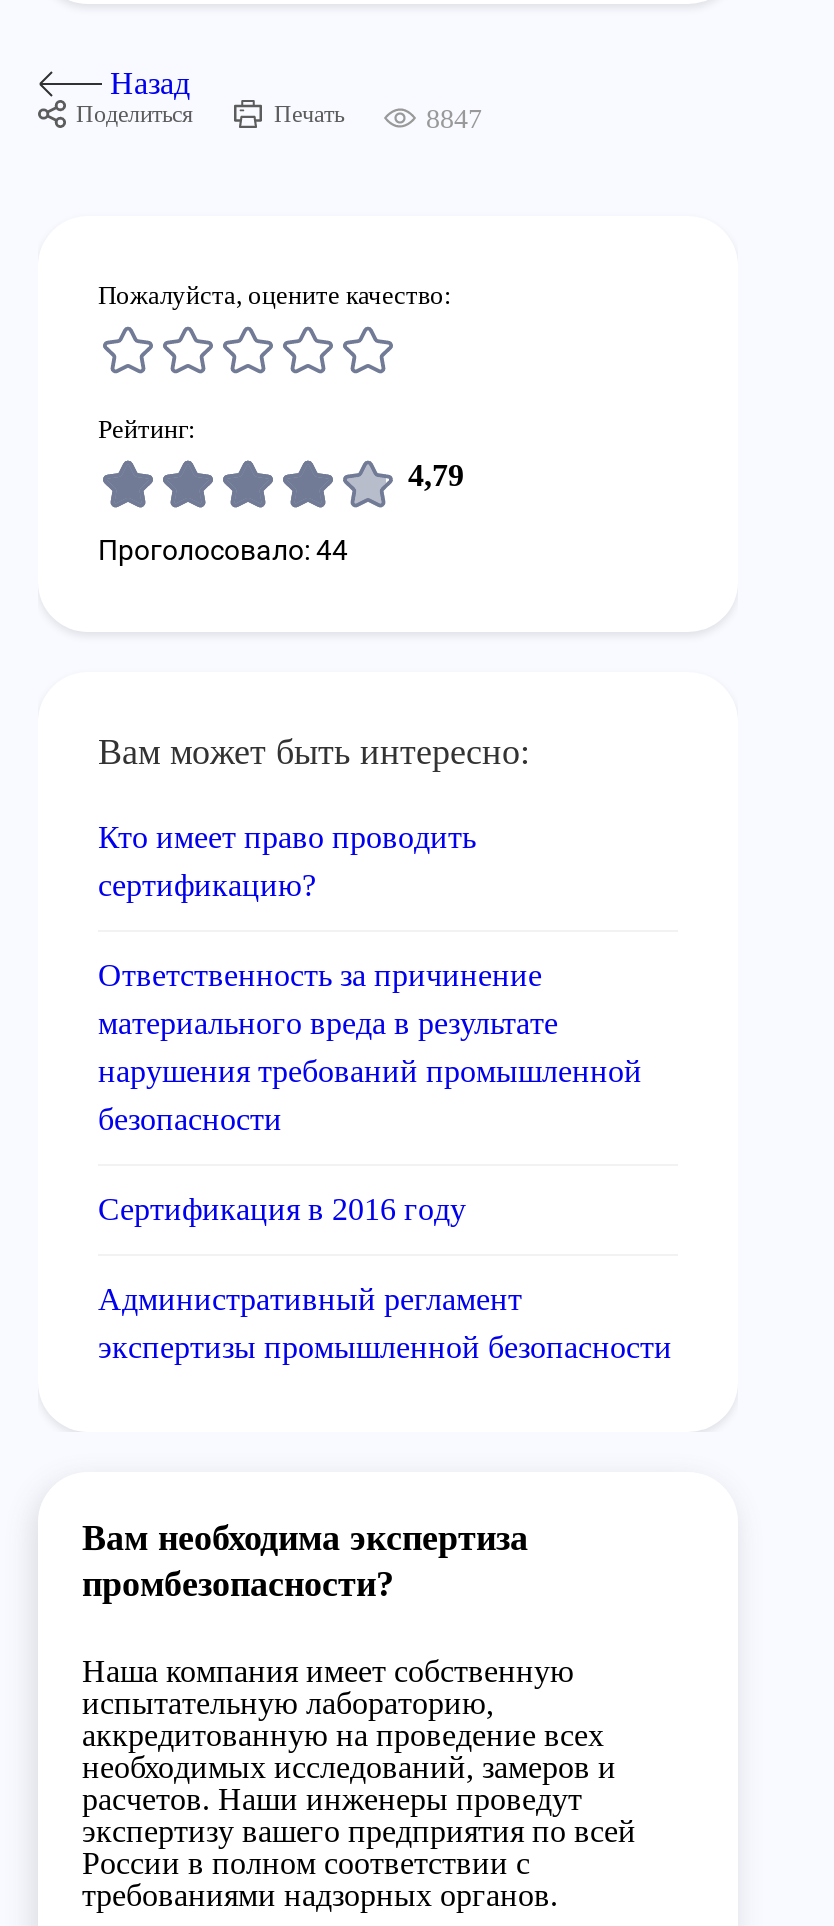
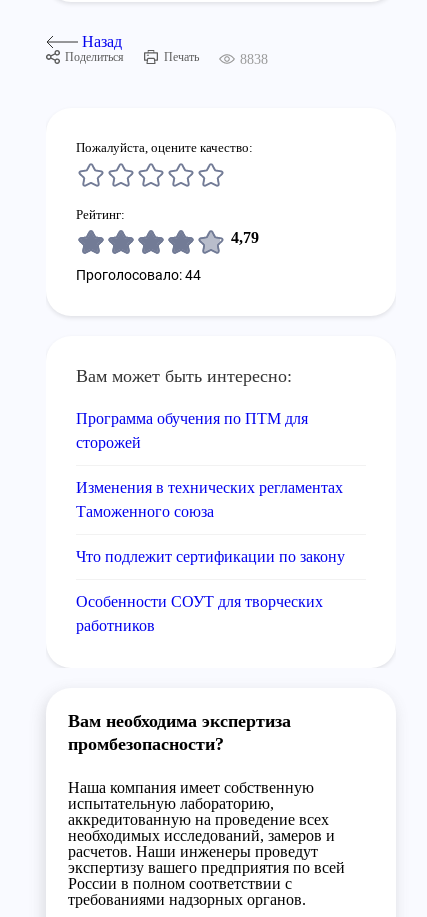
- 8847
+ 8838

- Кто имеет право проводить
- сертификацию?
+ Программа обучения по ПТМ для
+ сторожей

- Ответственность за причинение
- материального вреда в результате
- нарушения требований промышленной
- безопасности
+ Изменения в технических регламентах
+ Таможенного союза

- Сертификация в 2016 году
+ Что подлежит сертификации по закону

- Административный регламент
- экспертизы промышленной безопасности
+ Особенности СОУТ для творческих
+ работников
